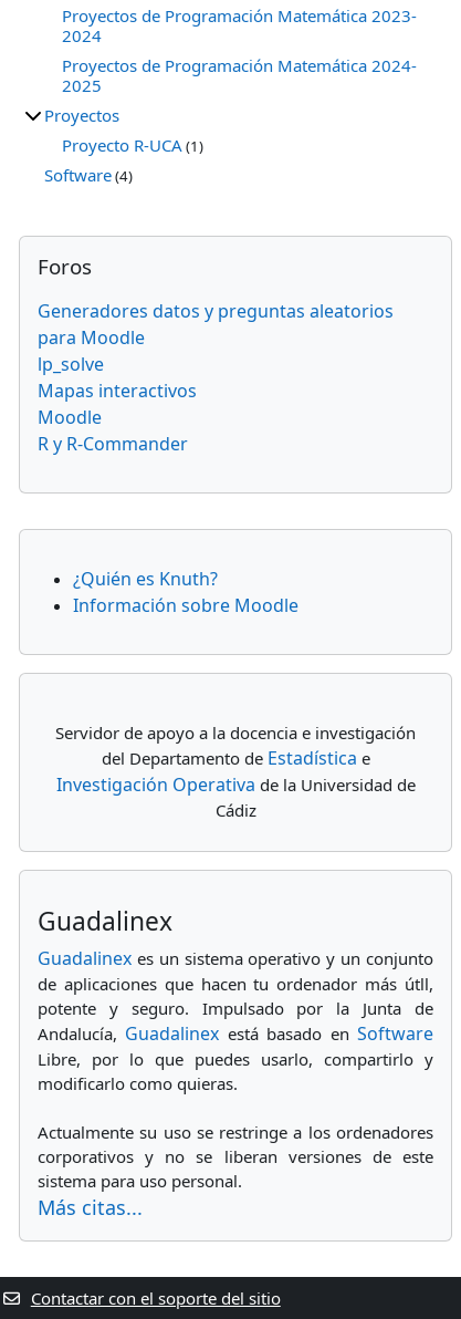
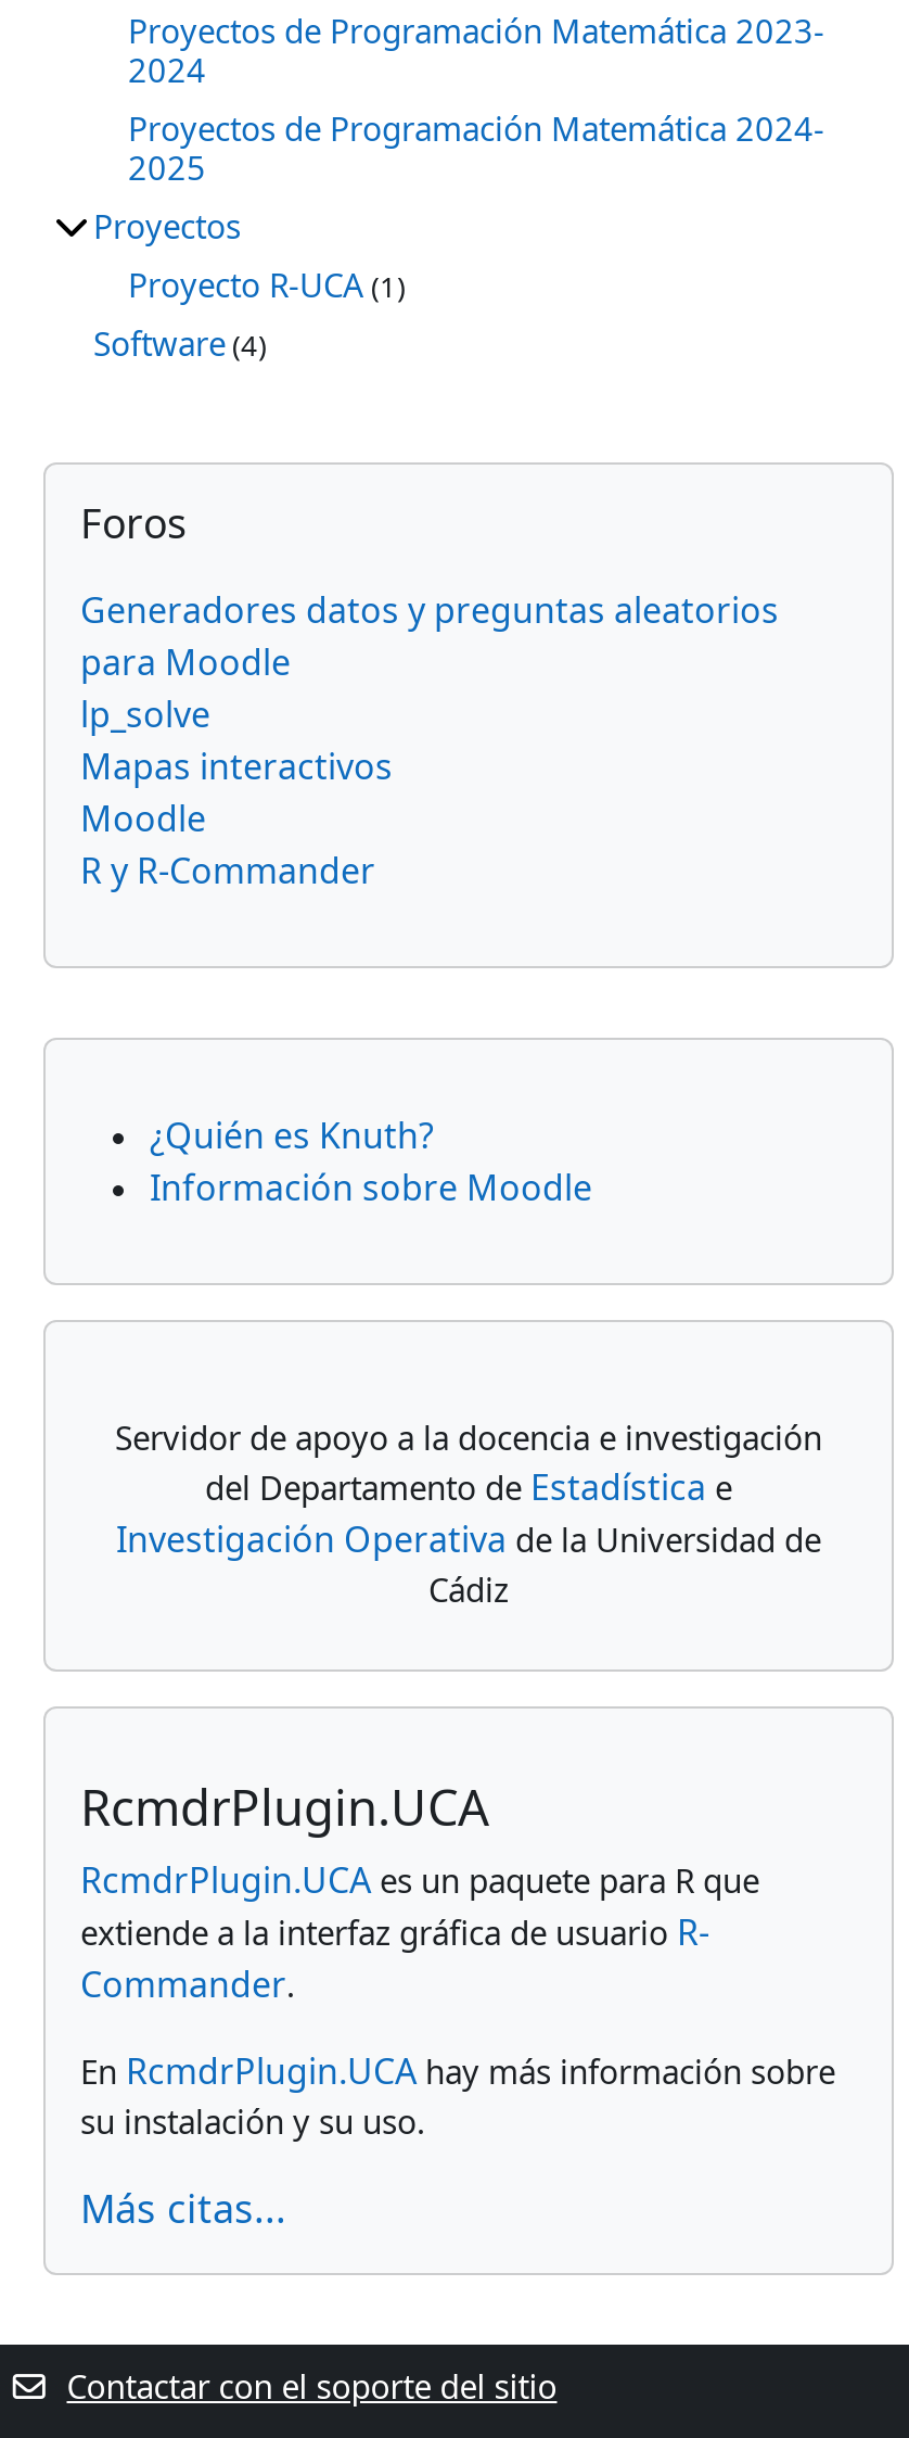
- Guadalinex
- Guadalinex es un sistema operativo y un conjunto
- de aplicaciones que hacen tu ordenador más útll,
- potente y seguro. Impulsado por la Junta de
- Andalucía, Guadalinex está basado en Software
- Libre, por lo que puedes usarlo, compartirlo y
- modificarlo como quieras.
+ RcmdrPlugin.UCA
+ RcmdrPlugin.UCA es un paquete para R que
+ extiende a la interfaz gráfica de usuario R-
+ Commander.

- Actualmente su uso se restringe a los ordenadores
- corporativos y no se liberan versiones de este
- sistema para uso personal.
+ En RcmdrPlugin.UCA hay más información sobre
+ su instalación y su uso.
